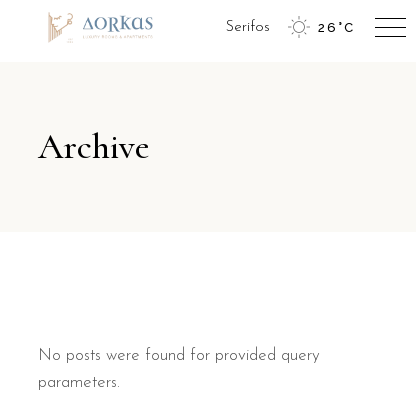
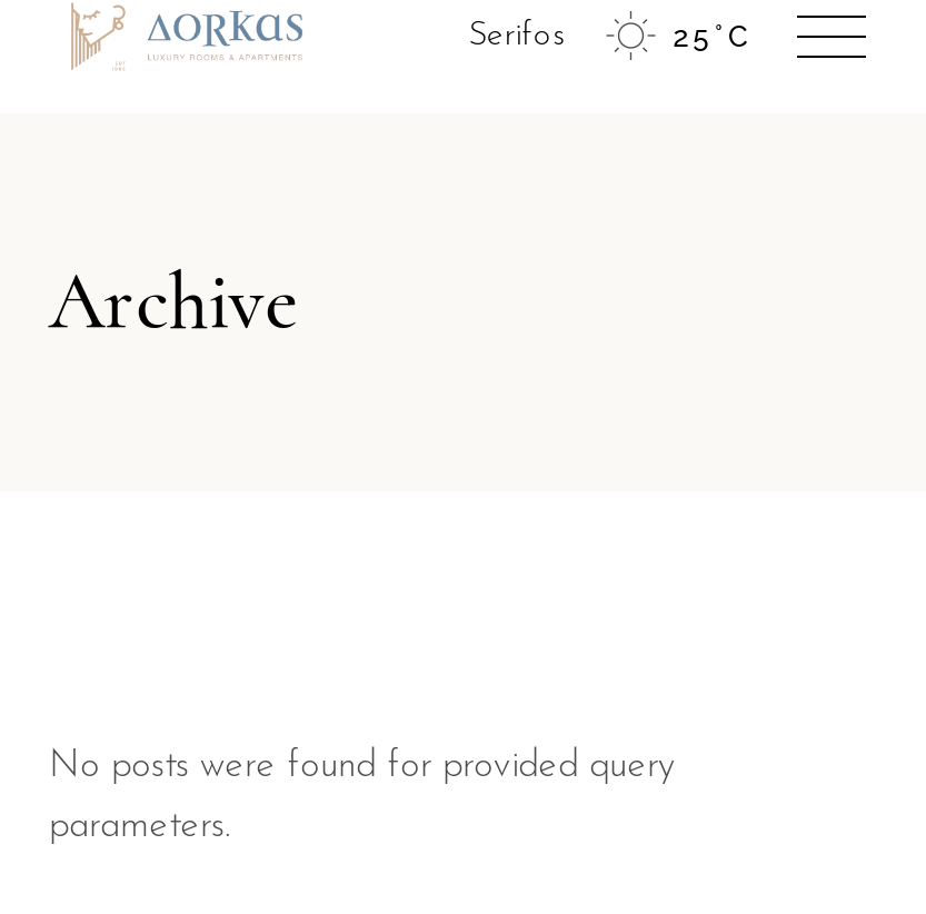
- 26 ° C
+ 25 ° C
